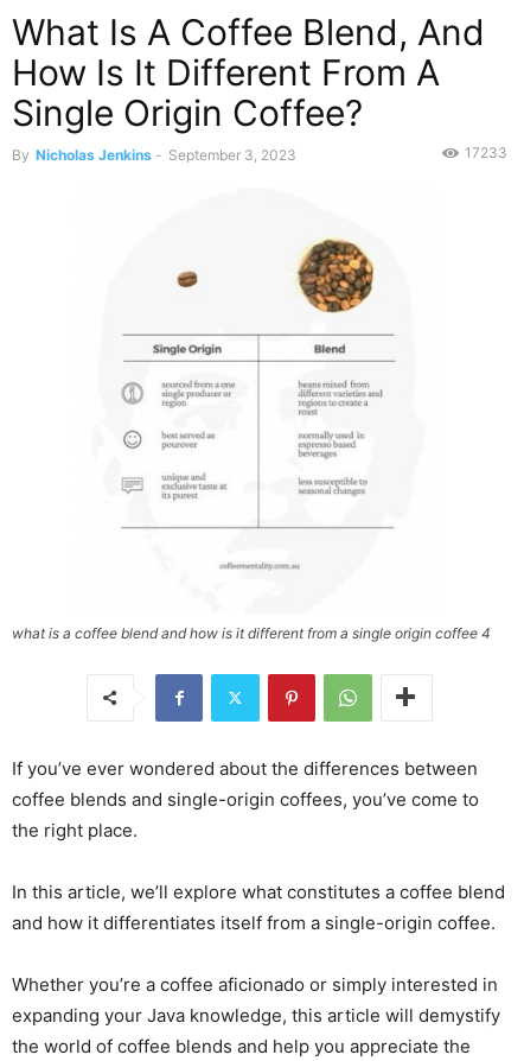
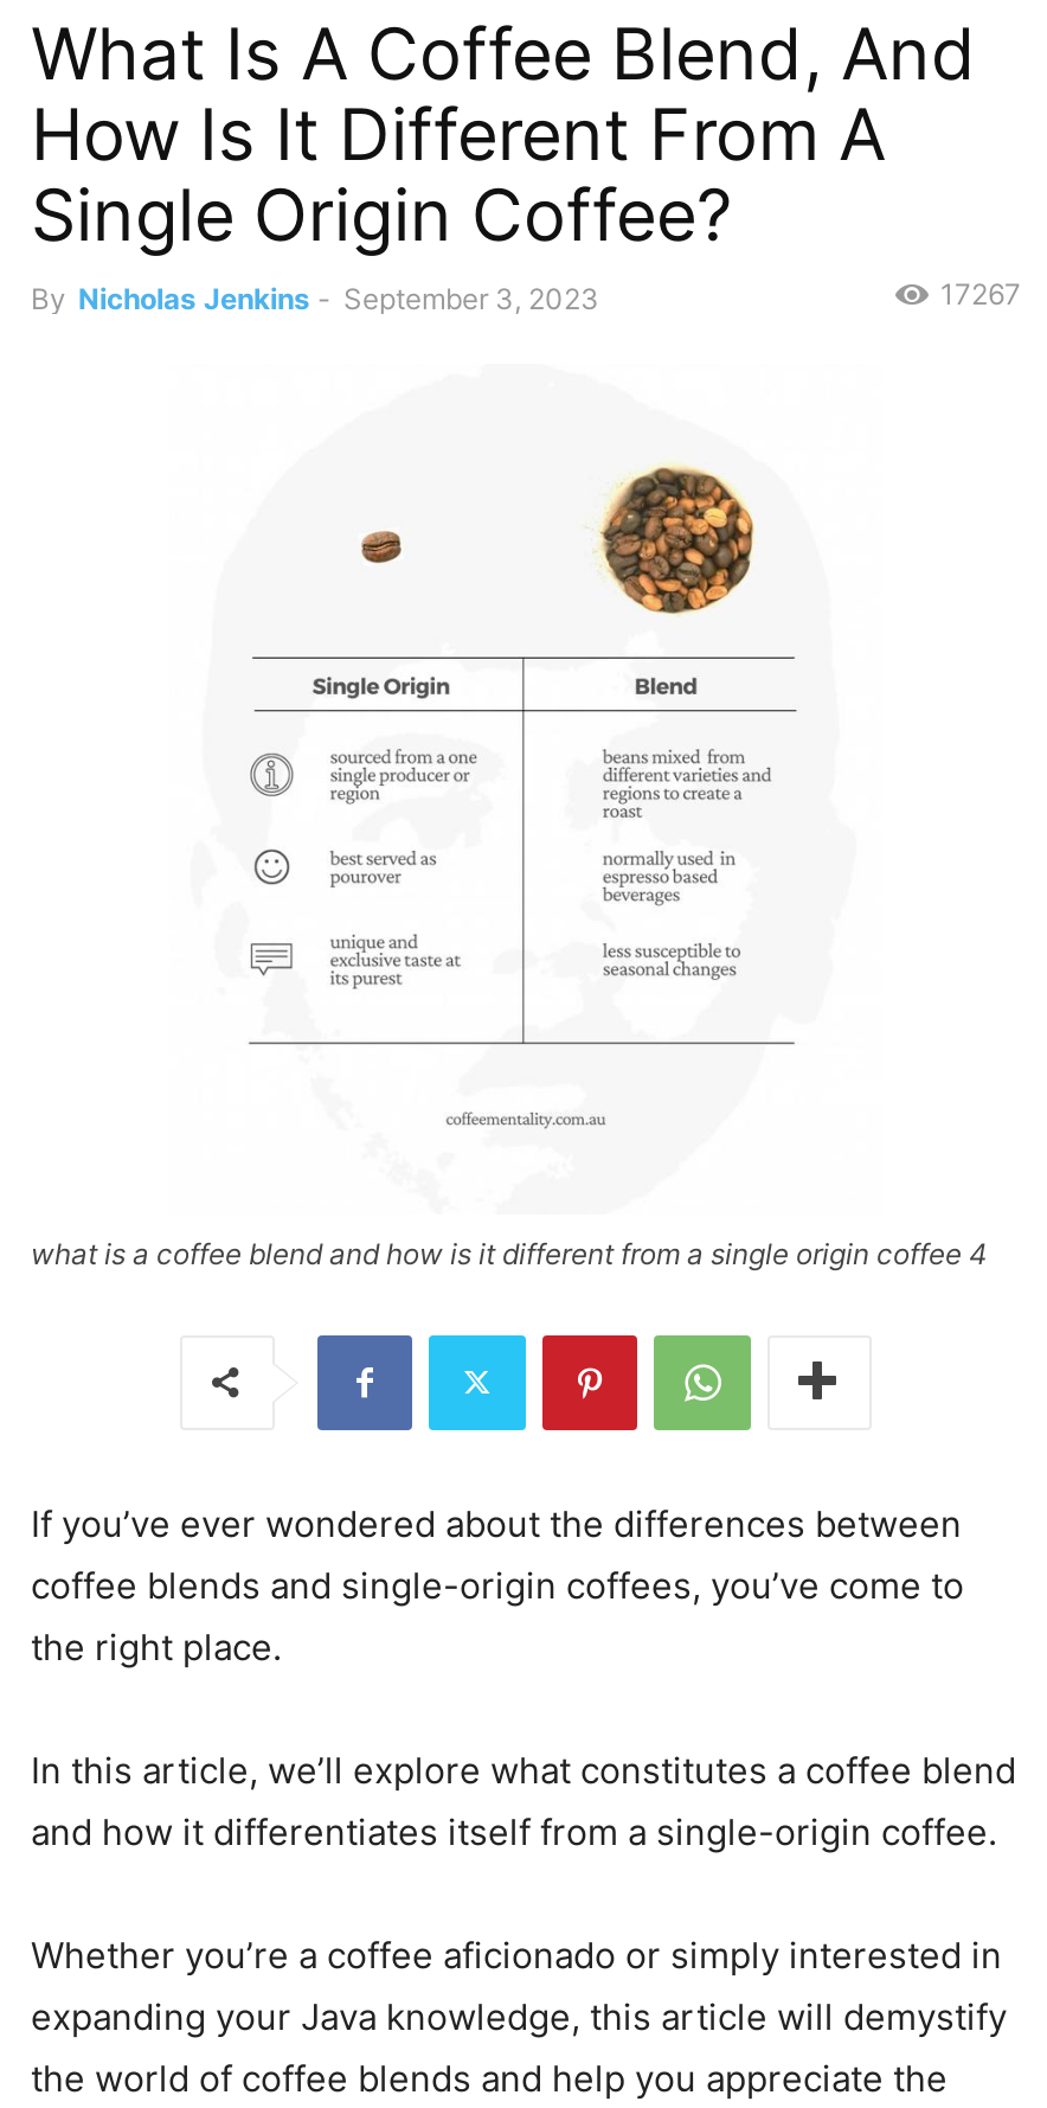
- 17233
+ 17267
